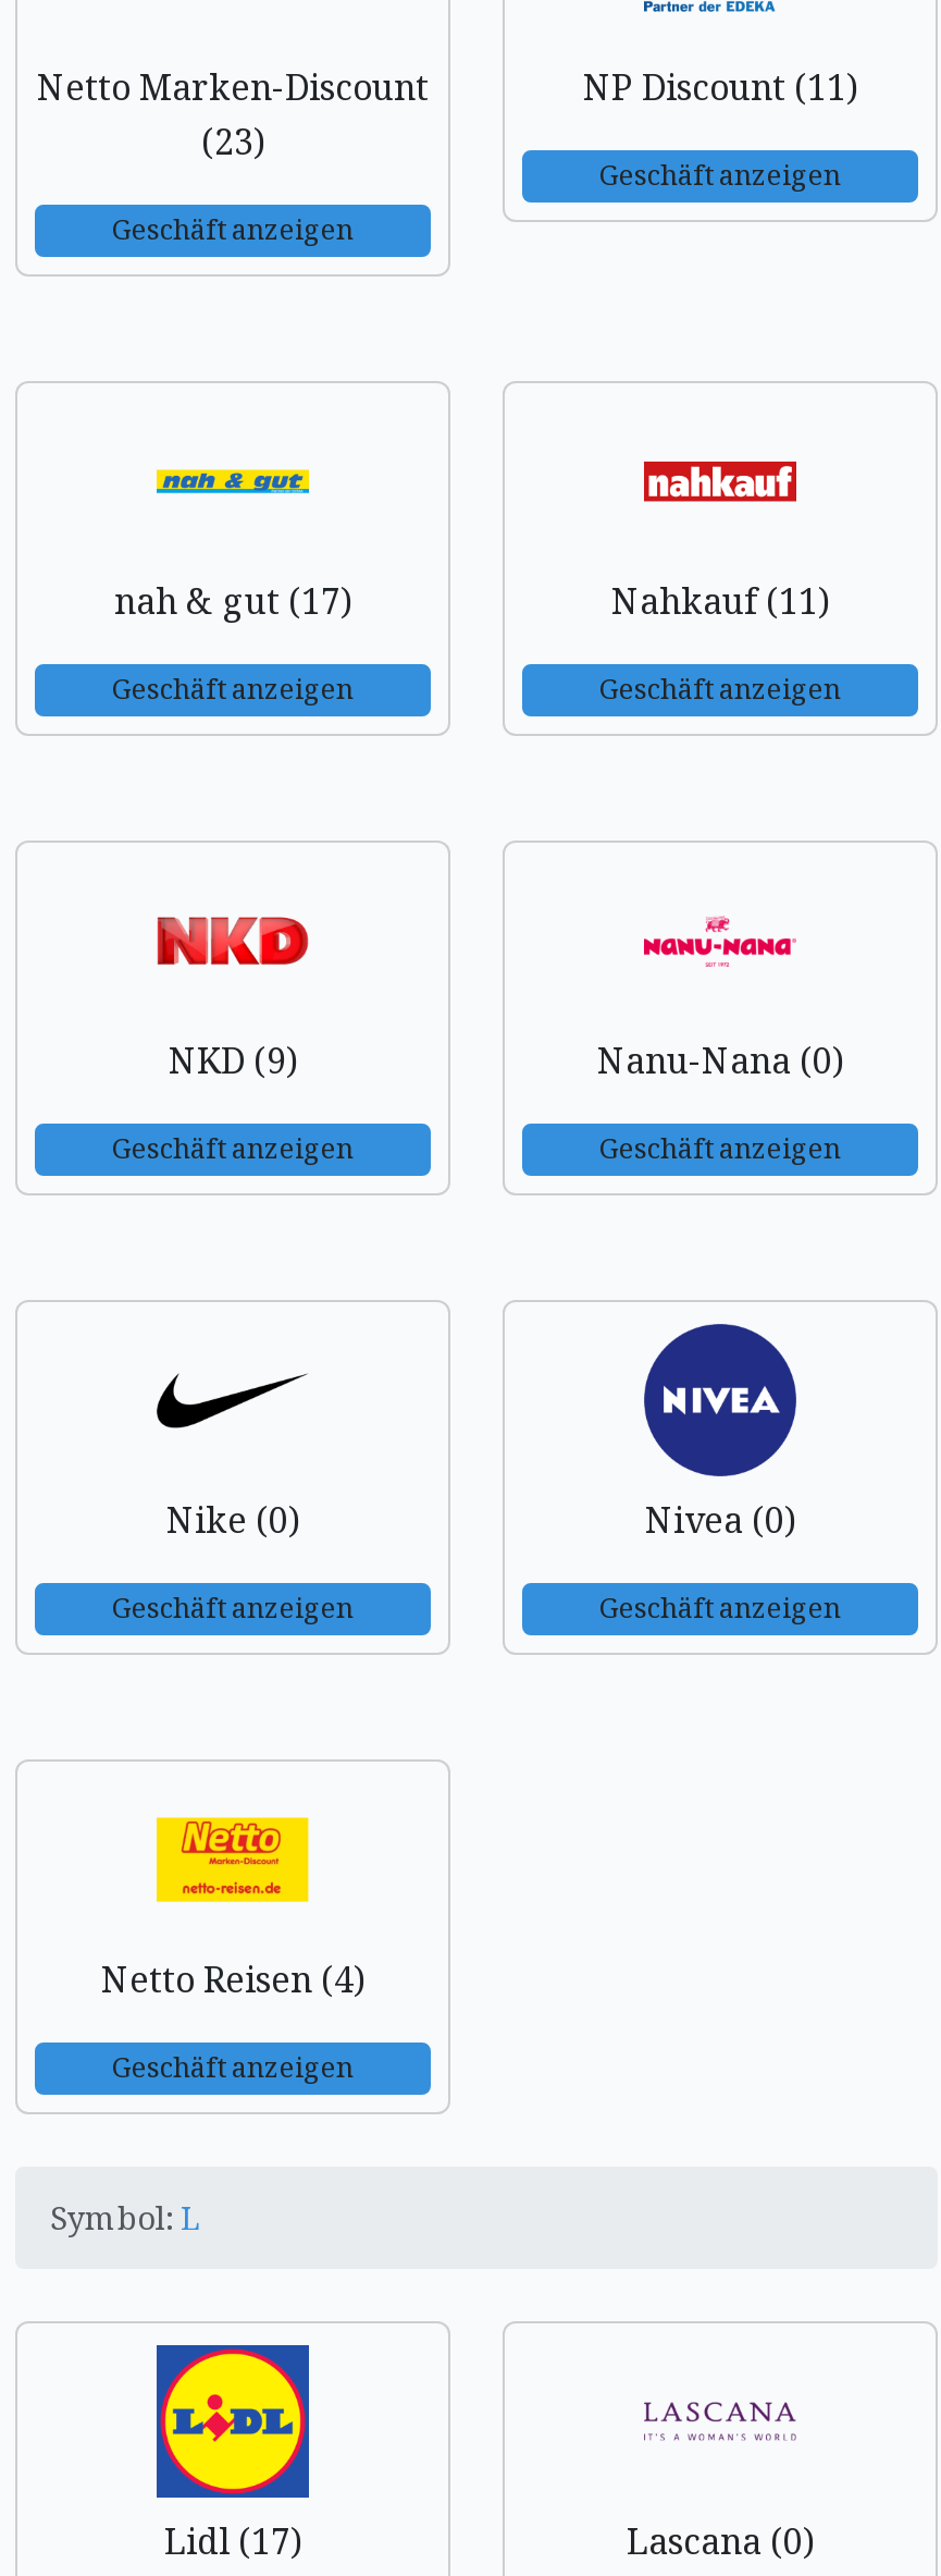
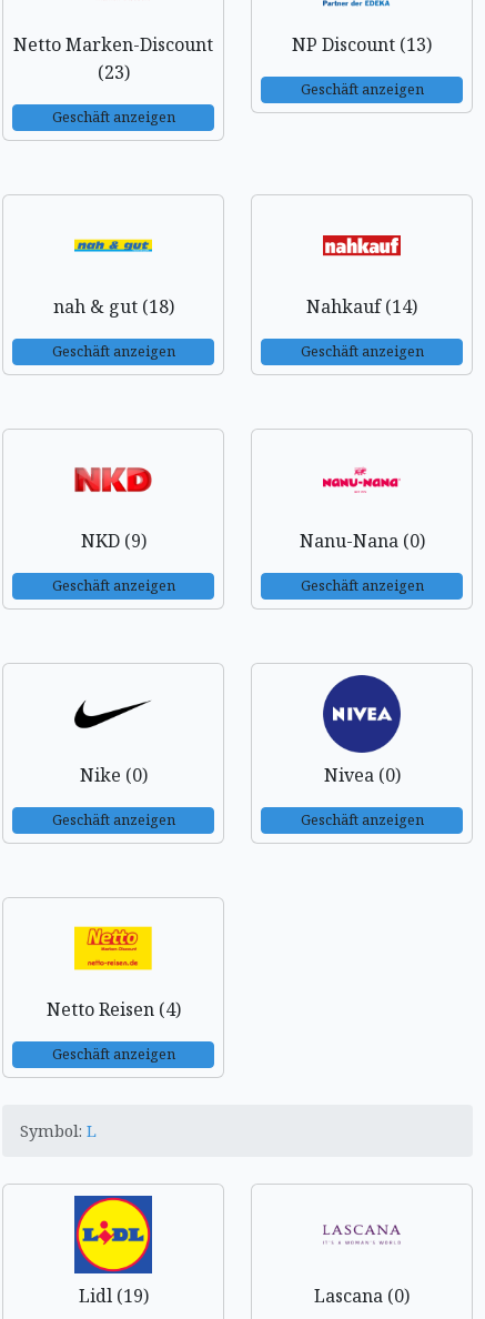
- NP Discount (11)
+ NP Discount (13)

- nah & gut (17)
+ nah & gut (18)

- Nahkauf (11)
+ Nahkauf (14)

- Lidl (17)
+ Lidl (19)
